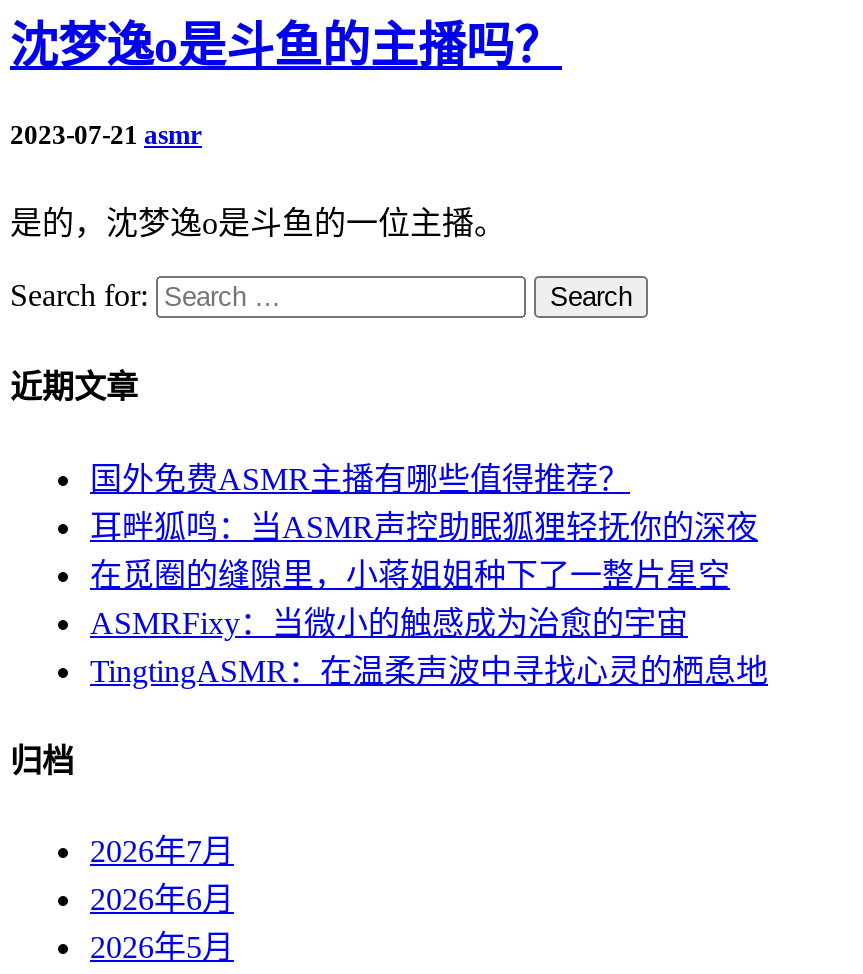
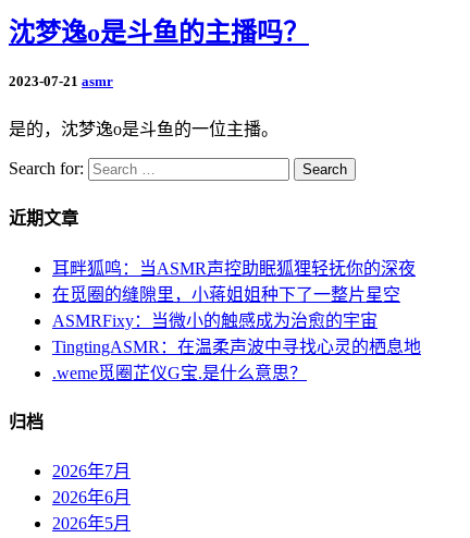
- 国外免费ASMR主播有哪些值得推荐？

moved up: 在觅圈的缝隙里，小蒋姐姐种下了一整片星空 | ASMRFixy：当微小的触感成为治愈的宇宙 | TingtingASMR：在温柔声波中寻找心灵的栖息地

+ .weme觅圈芷仪G宝.是什么意思？
